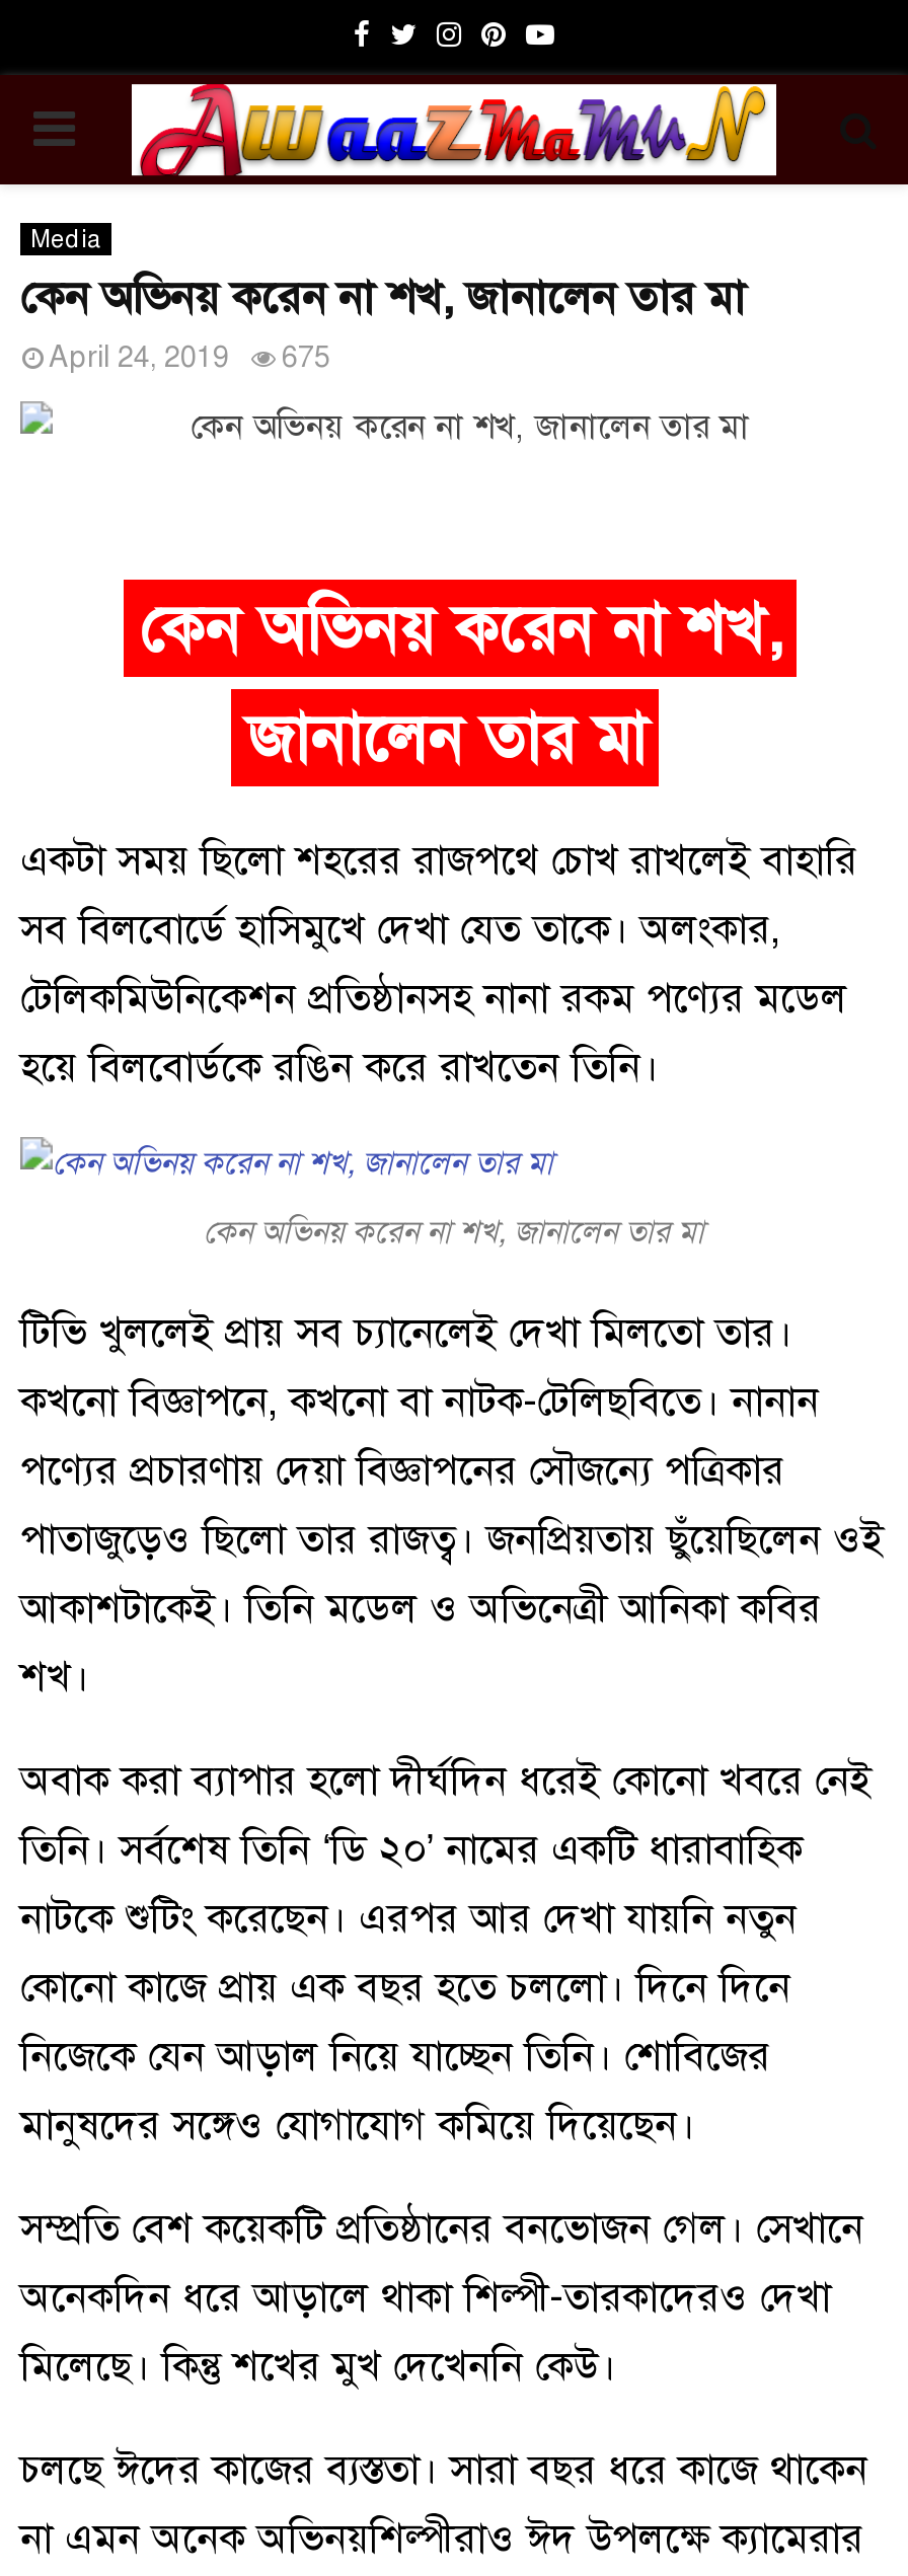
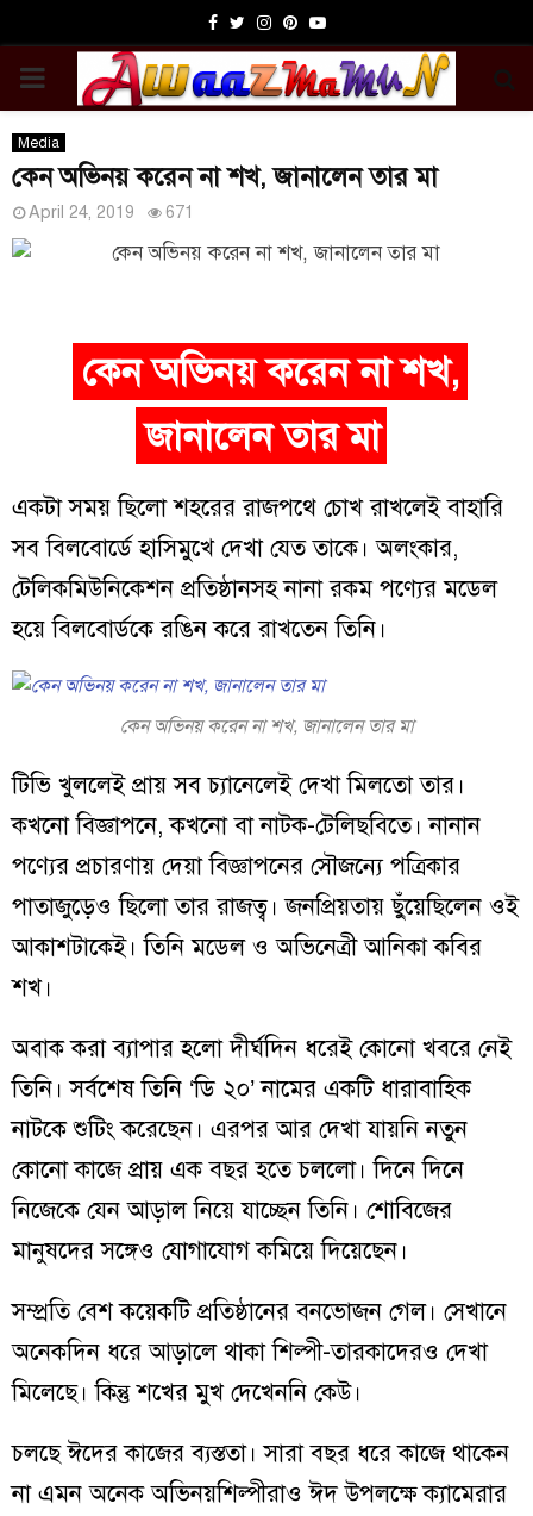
- April 24, 2019 675
+ April 24, 2019 671
